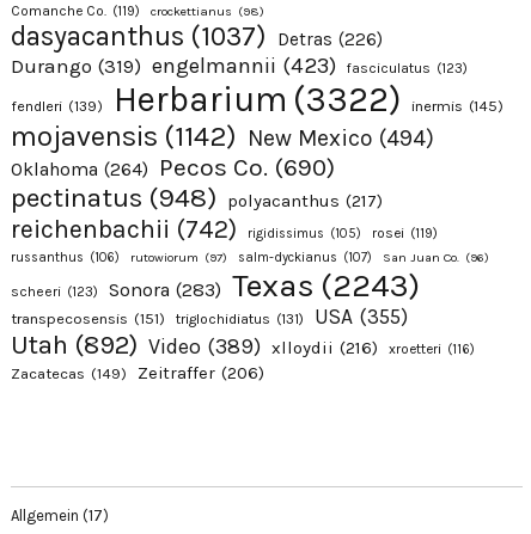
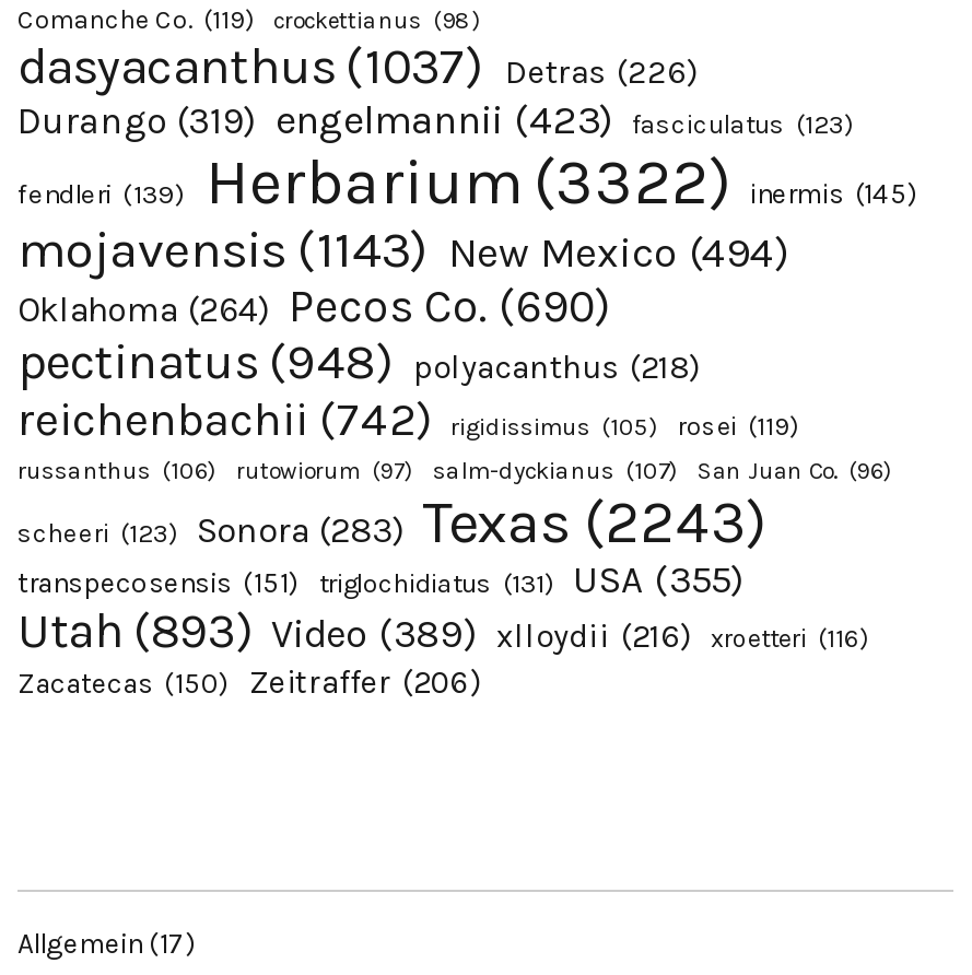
- mojavensis (1142) New Mexico (494)
+ mojavensis (1143) New Mexico (494)

- pectinatus (948) polyacanthus (217)
+ pectinatus (948) polyacanthus (218)

- Utah (892) Video (389) xlloydii (216)
+ Utah (893) Video (389) xlloydii (216)

- Zacatecas (149) Zeitraffer (206)
+ Zacatecas (150) Zeitraffer (206)
